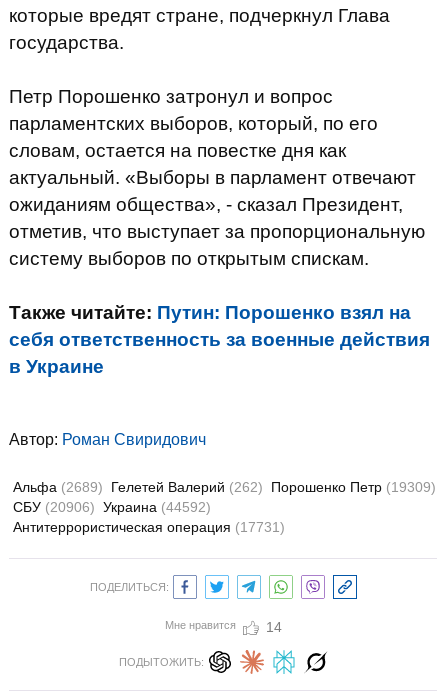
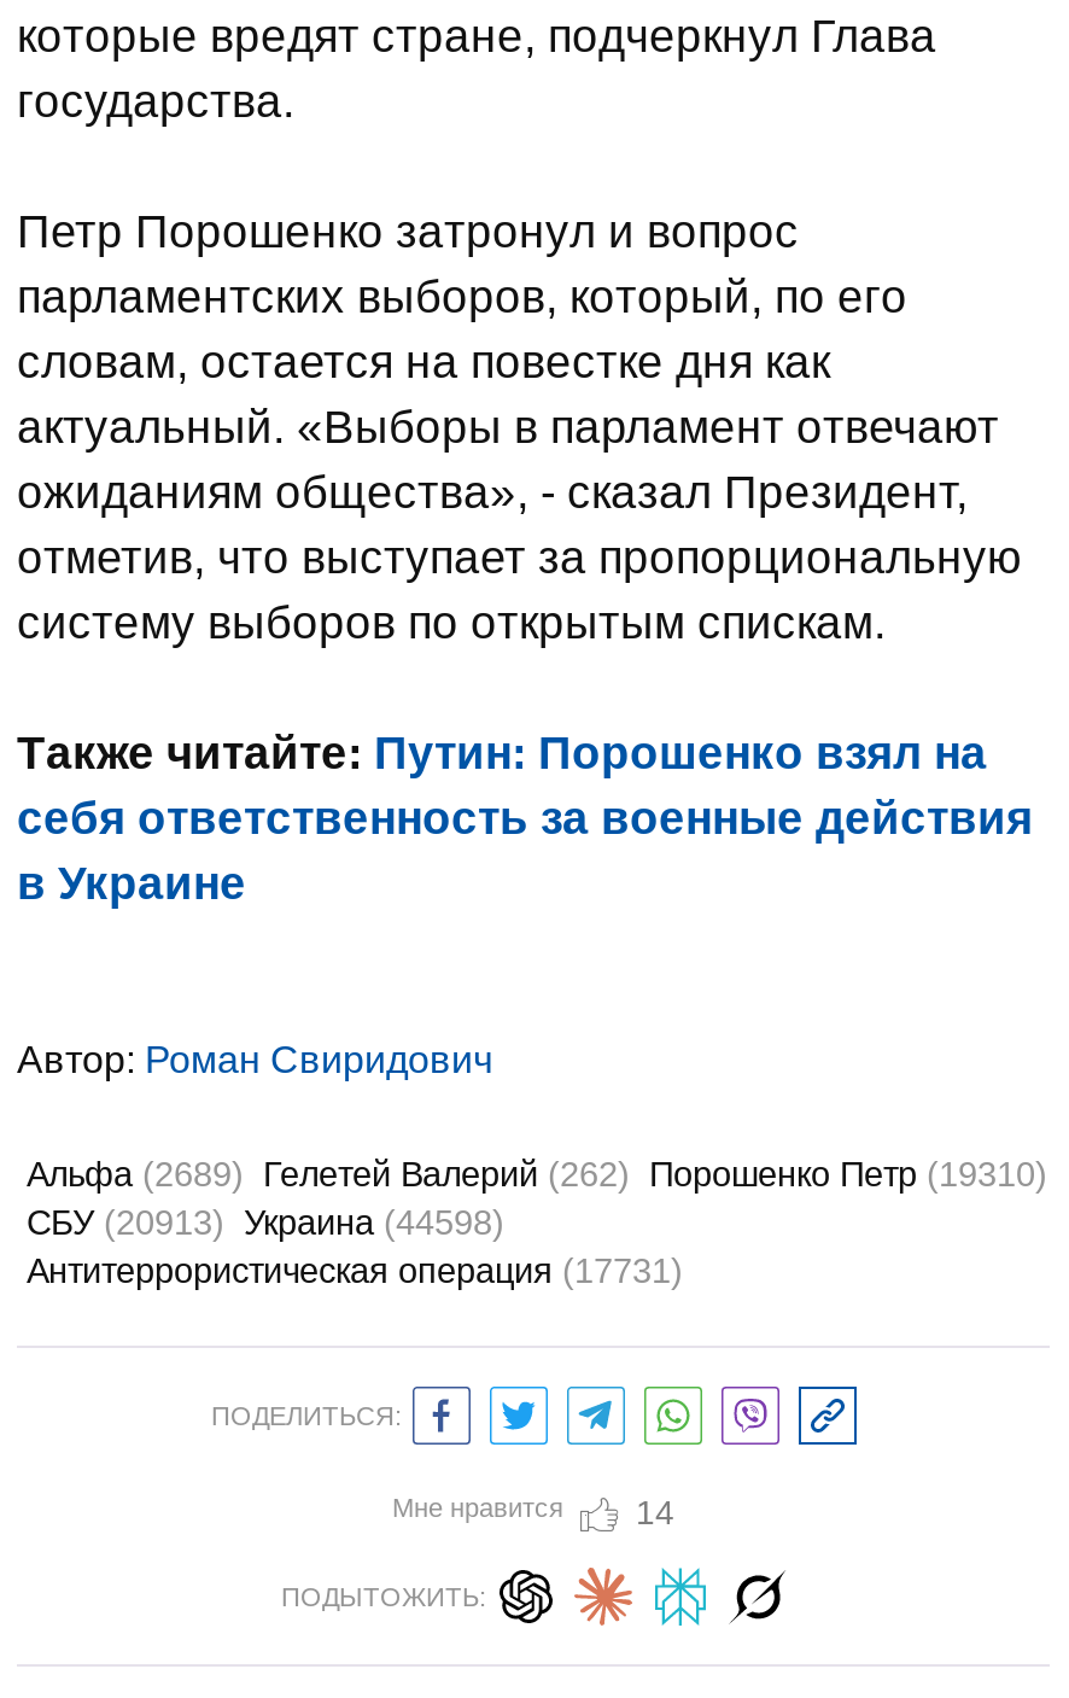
- Альфа (2689) Гелетей Валерий (262) Порошенко Петр (19309)
+ Альфа (2689) Гелетей Валерий (262) Порошенко Петр (19310)

- СБУ (20906) Украина (44592)
+ СБУ (20913) Украина (44598)
